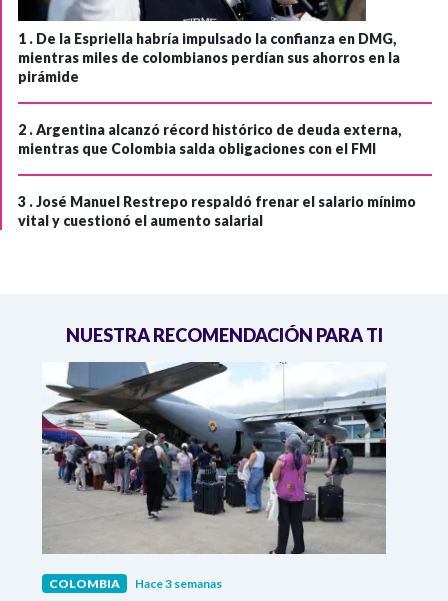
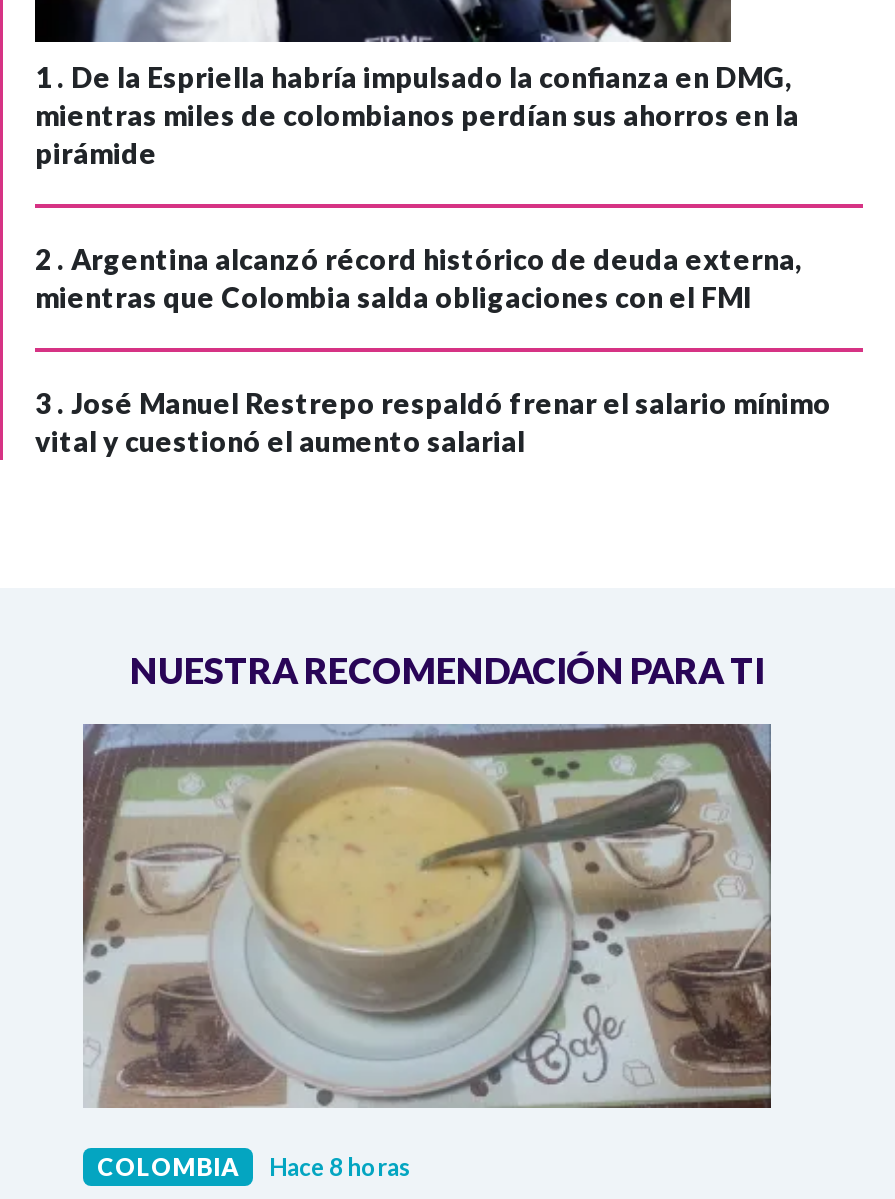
- [image]
- COLOMBIA Hace 3 semanas
+ [image]
+ COLOMBIA Hace 8 horas
